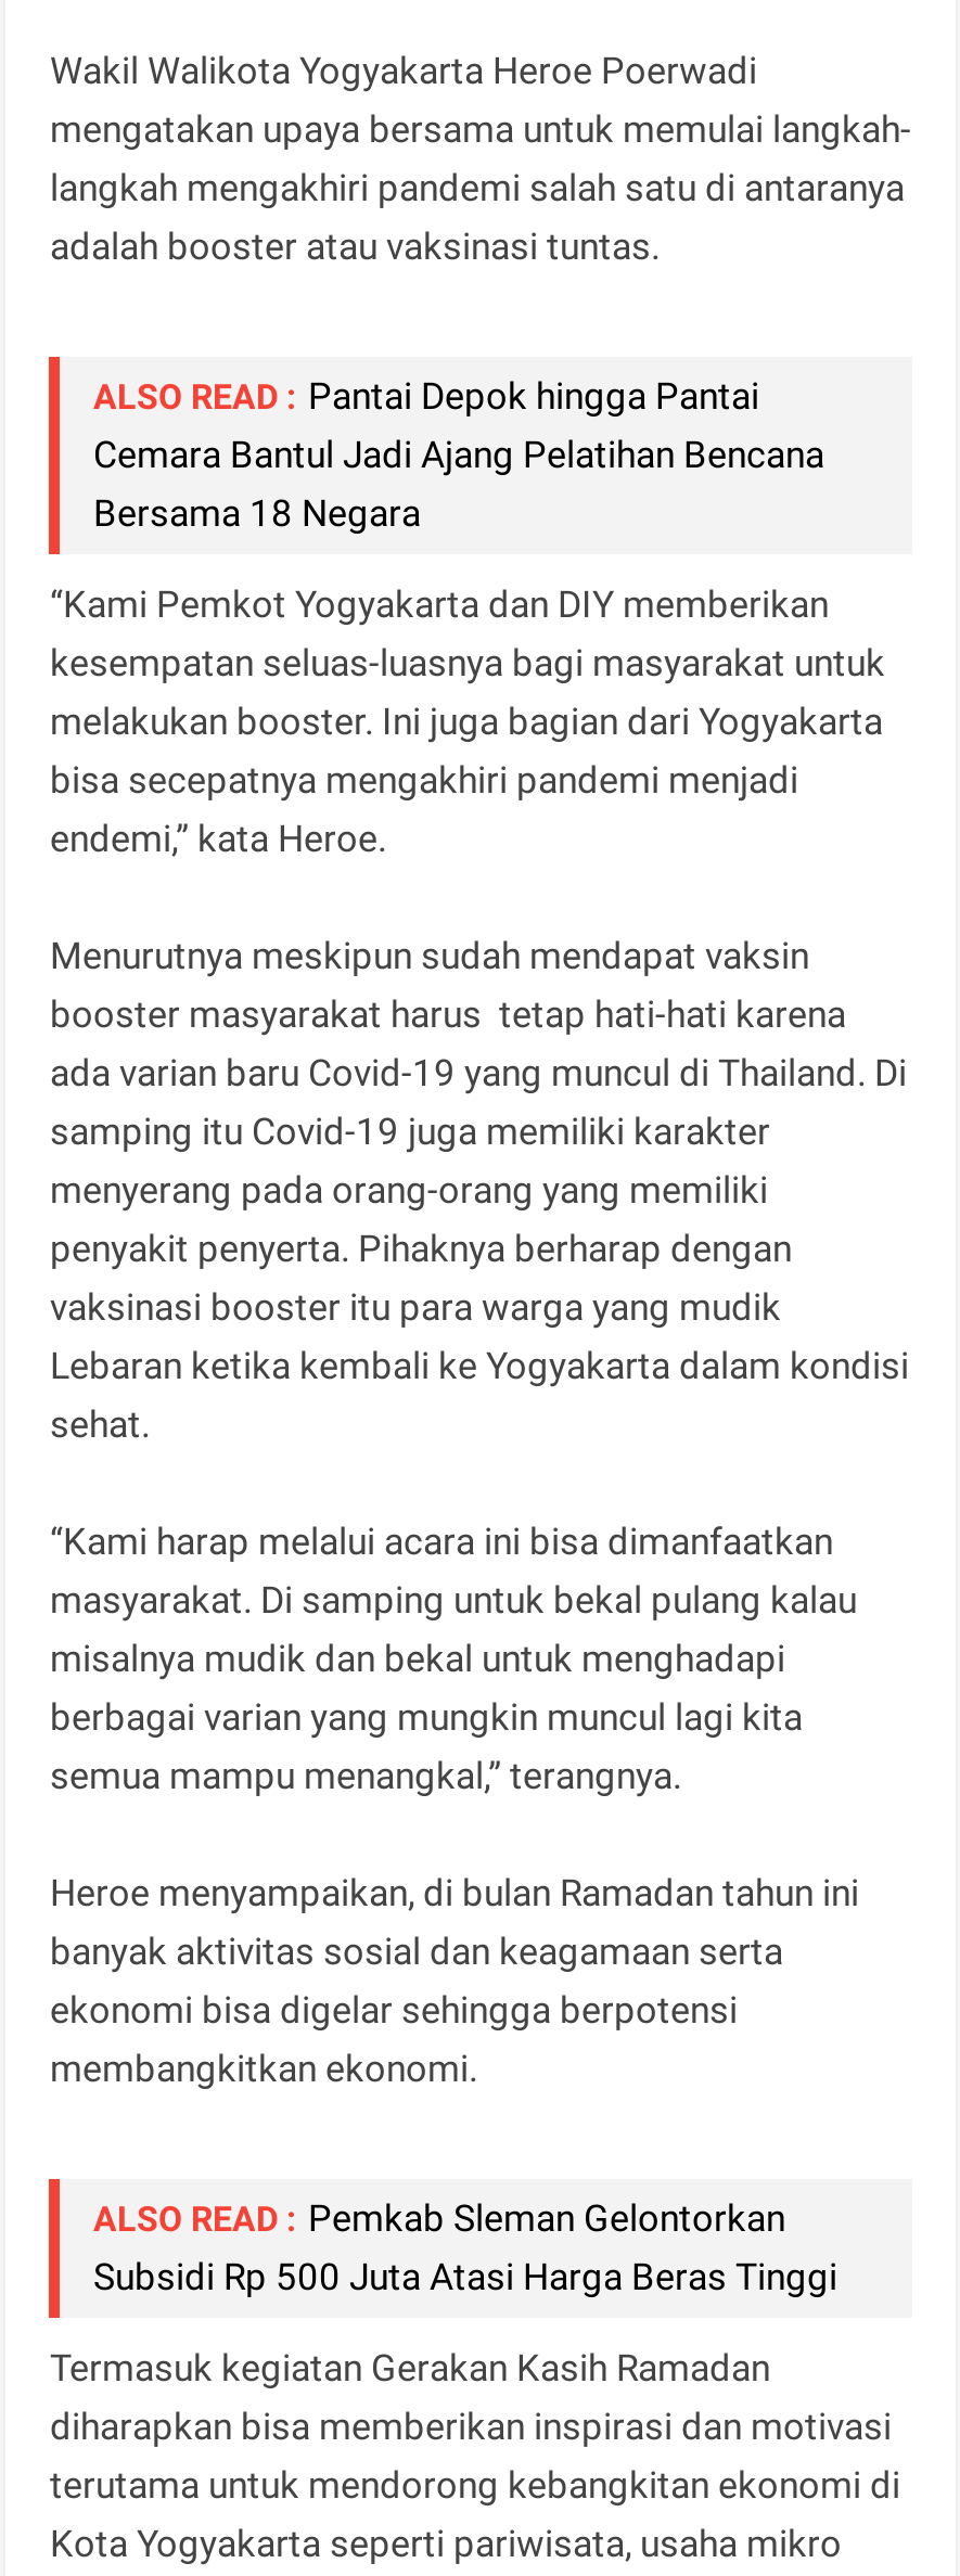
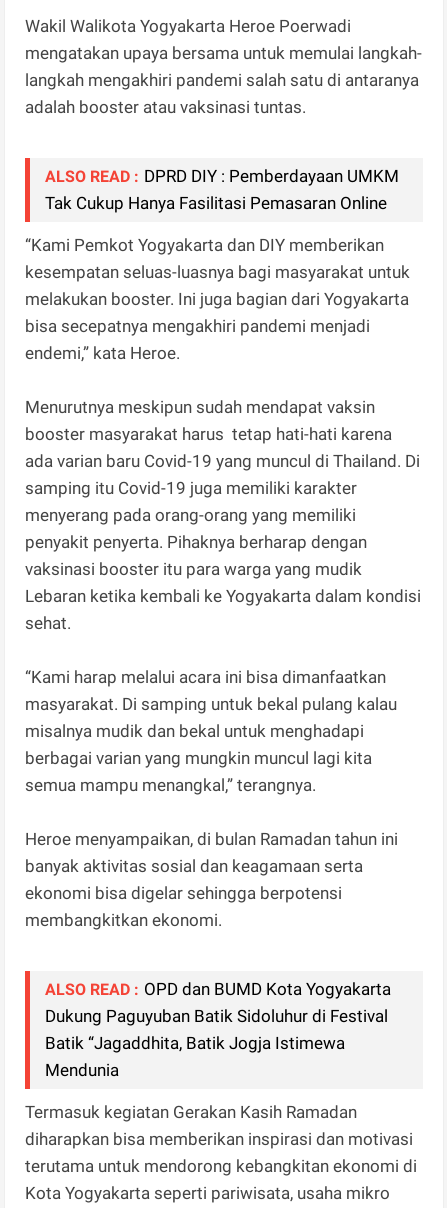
- ALSO READ : Pantai Depok hingga Pantai
- Cemara Bantul Jadi Ajang Pelatihan Bencana
- Bersama 18 Negara
+ ALSO READ : DPRD DIY : Pemberdayaan UMKM
+ Tak Cukup Hanya Fasilitasi Pemasaran Online

moved up: “Kami Pemkot Yogyakarta dan DIY memberikan | kesempatan seluas-luasnya bagi masyarakat untuk | melakukan booster. Ini juga bagian dari Yogyakarta | ... | ekonomi bisa digelar sehingga berpotensi | membangkitkan ekonomi.

- ALSO READ : Pemkab Sleman Gelontorkan
- Subsidi Rp 500 Juta Atasi Harga Beras Tinggi
+ ALSO READ : OPD dan BUMD Kota Yogyakarta
+ Dukung Paguyuban Batik Sidoluhur di Festival
+ Batik “Jagaddhita, Batik Jogja Istimewa
+ Mendunia
